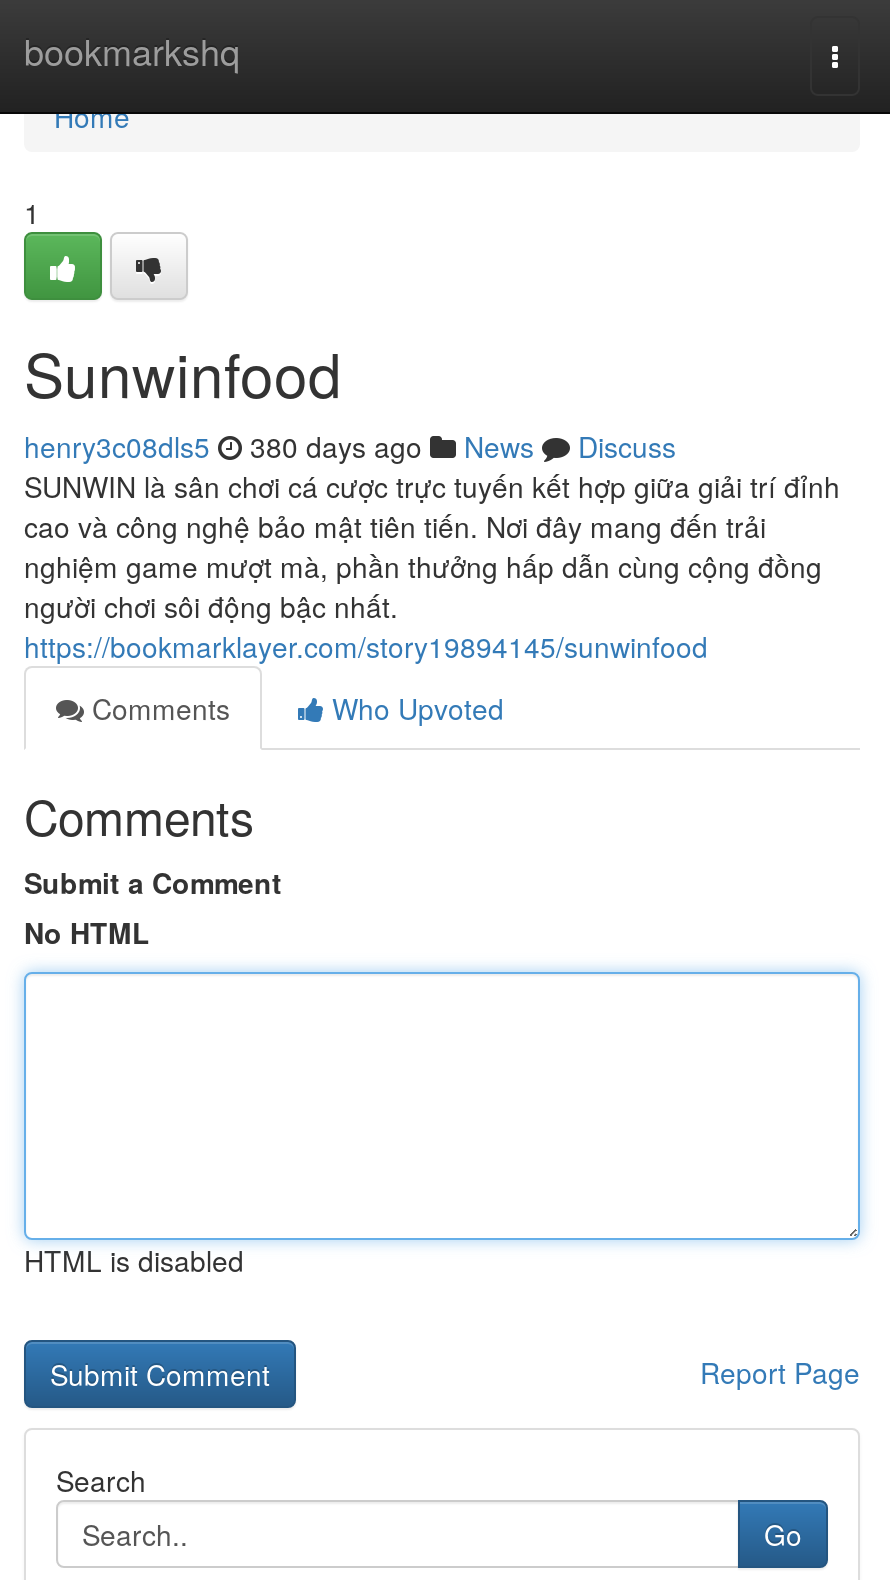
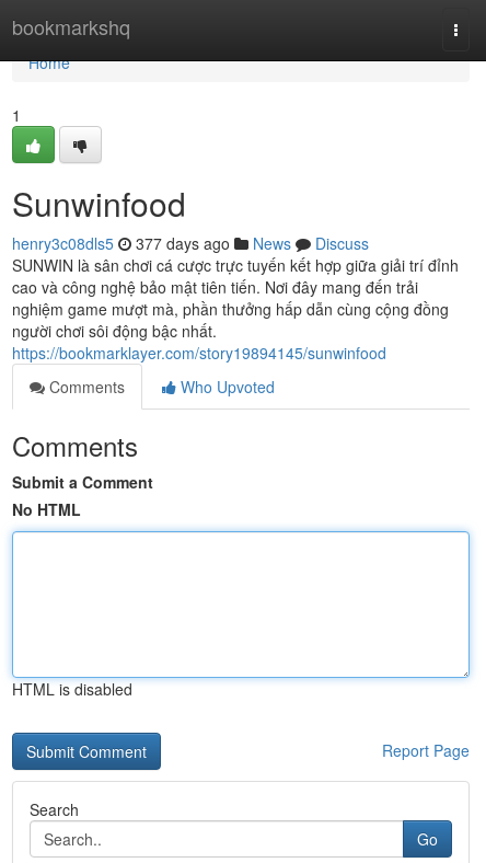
- henry3c08dls5 380 days ago News Discuss
+ henry3c08dls5 377 days ago News Discuss
